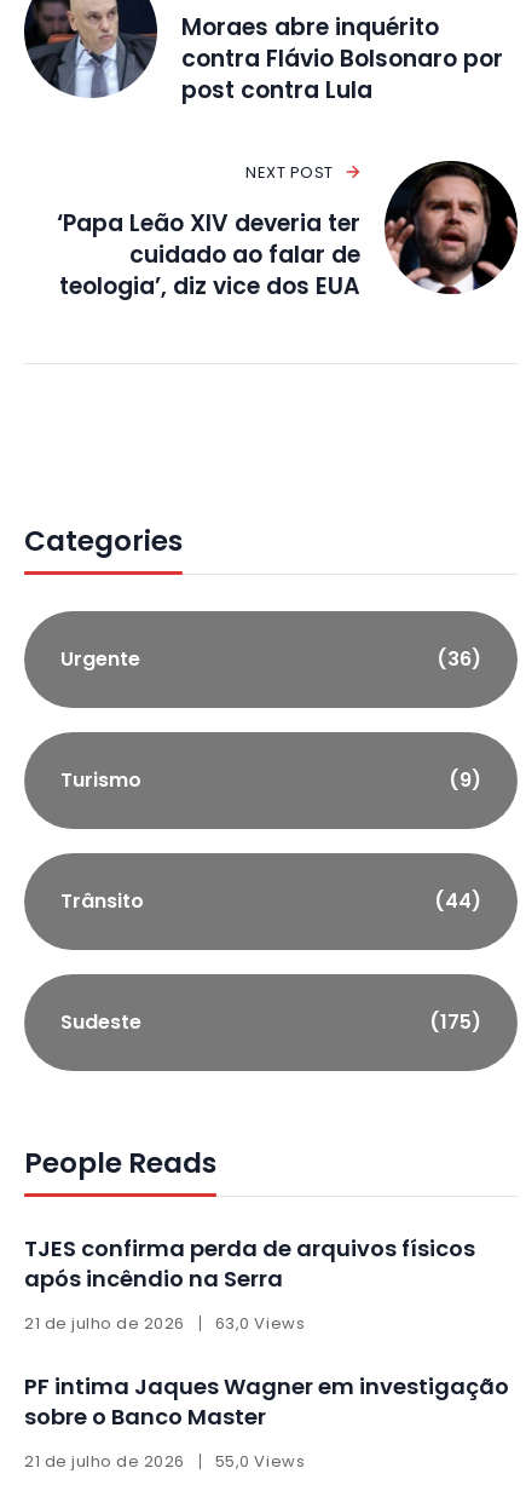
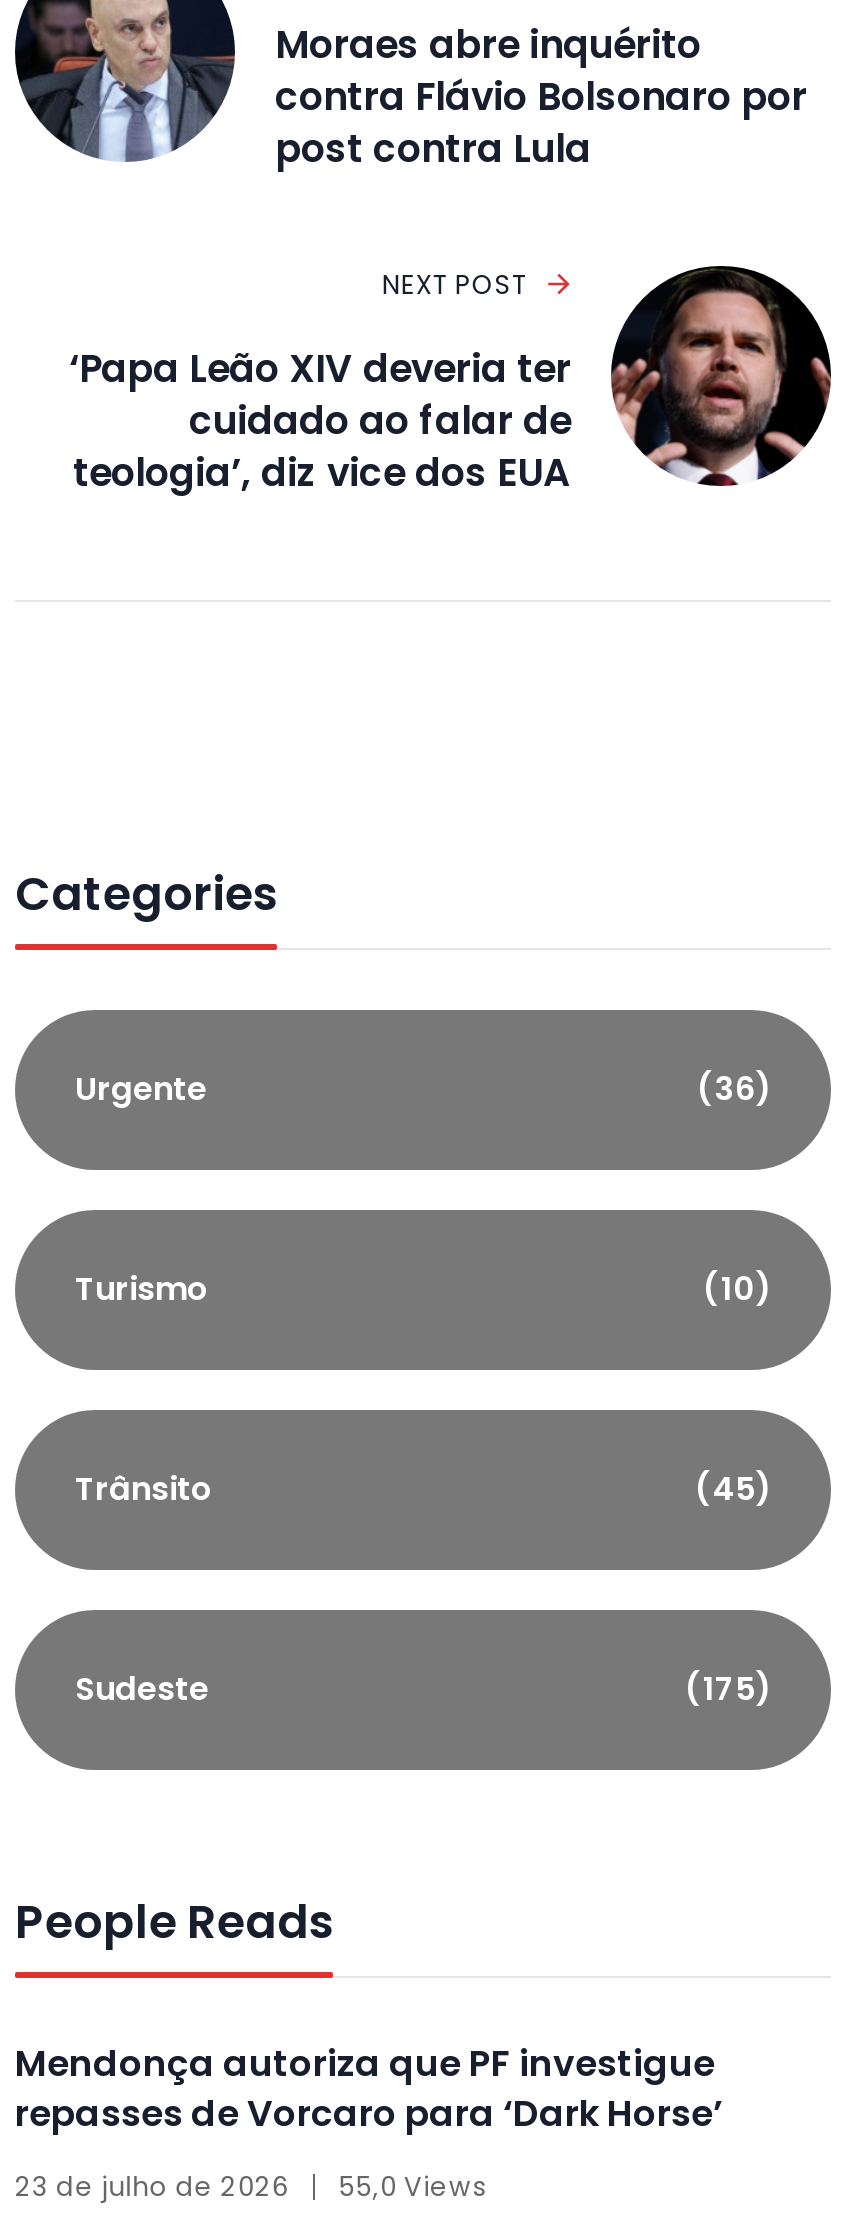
- (9)
+ (10)

- (44)
+ (45)

- TJES confirma perda de arquivos físicos
- após incêndio na Serra
- 21 de julho de 2026
- 63,0 Views
- PF intima Jaques Wagner em investigação
- sobre o Banco Master
- 21 de julho de 2026
+ Mendonça autoriza que PF investigue
+ repasses de Vorcaro para ‘Dark Horse’
+ 23 de julho de 2026
